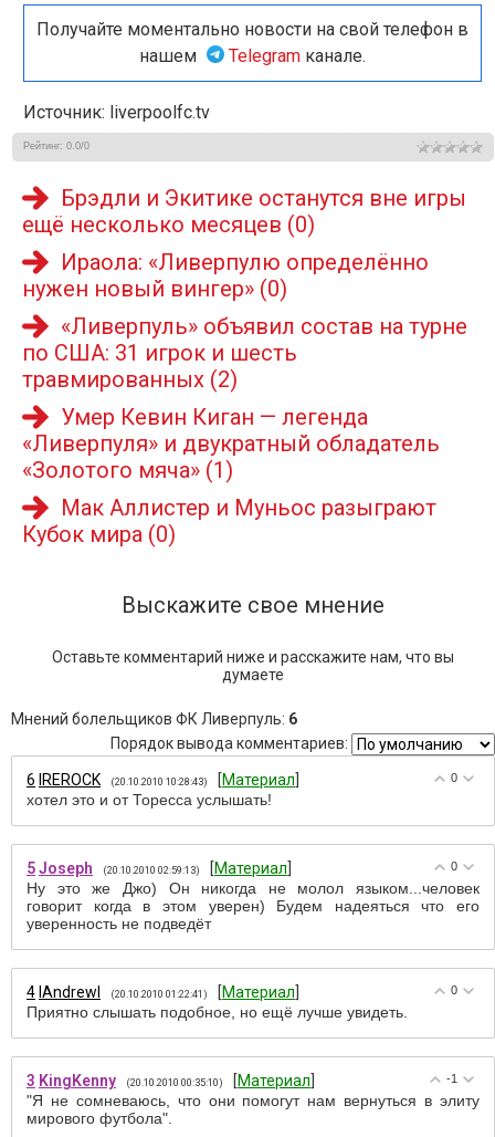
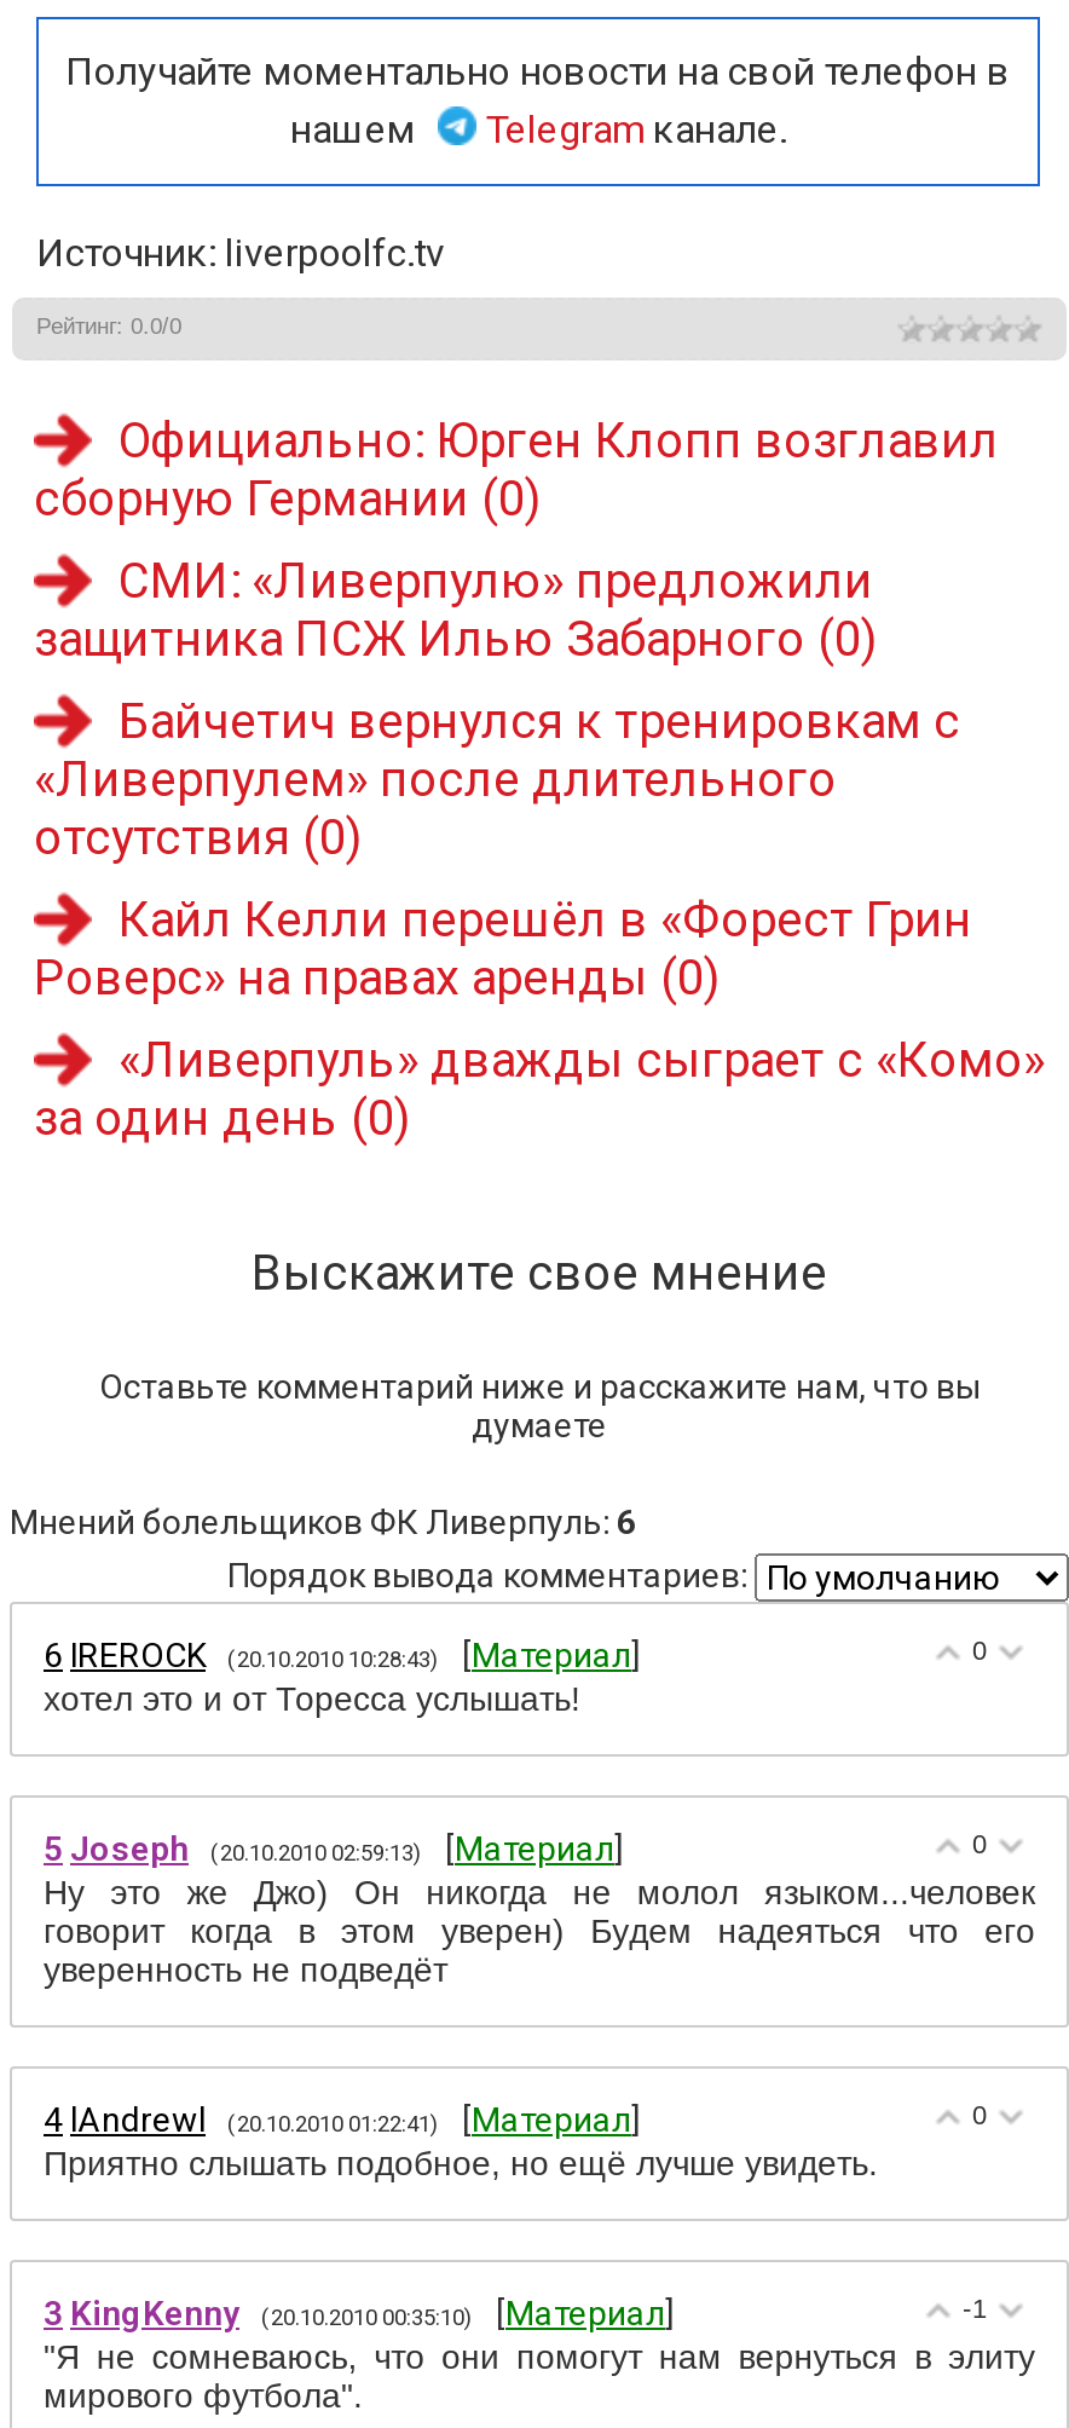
- Брэдли и Экитике останутся вне игры
- ещё несколько месяцев (0)
- Ираола: «Ливерпулю определённо
- нужен новый вингер» (0)
- «Ливерпуль» объявил состав на турне
- по США: 31 игрок и шесть
- травмированных (2)
- Умер Кевин Киган — легенда
- «Ливерпуля» и двукратный обладатель
- «Золотого мяча» (1)
- Мак Аллистер и Муньос разыграют
- Кубок мира (0)
+ Официально: Юрген Клопп возглавил
+ сборную Германии (0)
+ СМИ: «Ливерпулю» предложили
+ защитника ПСЖ Илью Забарного (0)
+ Байчетич вернулся к тренировкам с
+ «Ливерпулем» после длительного
+ отсутствия (0)
+ Кайл Келли перешёл в «Форест Грин
+ Роверс» на правах аренды (0)
+ «Ливерпуль» дважды сыграет с «Комо»
+ за один день (0)
